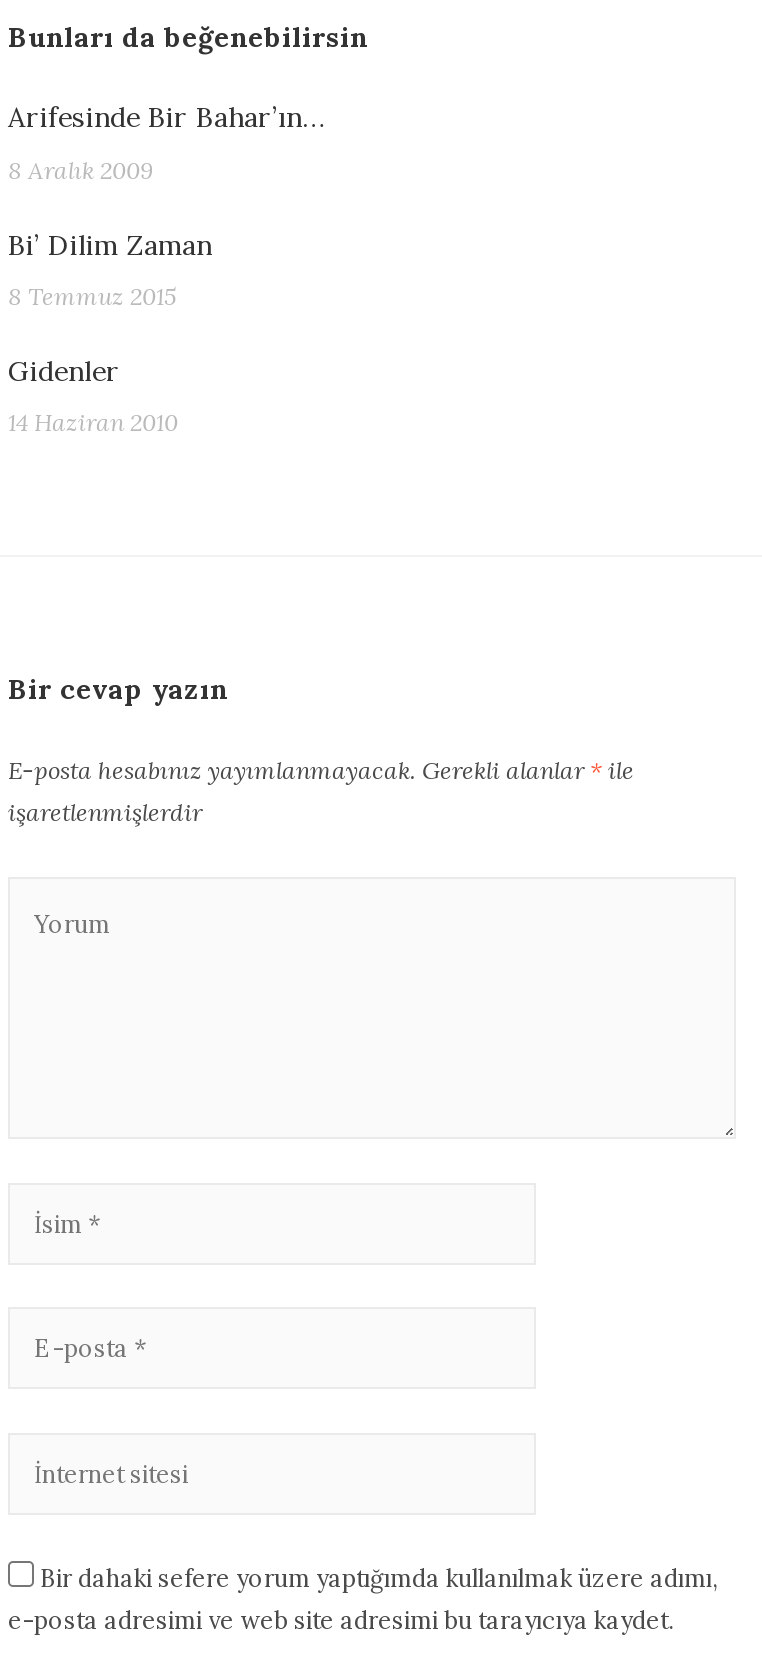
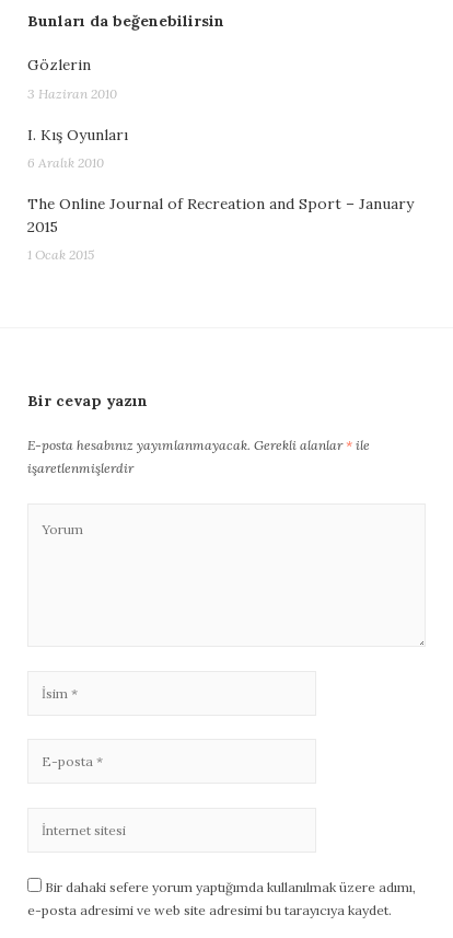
- Arifesinde Bir Bahar’ın…
+ Gözlerin

- 8 Aralık 2009
+ 3 Haziran 2010

- Bi’ Dilim Zaman
+ I. Kış Oyunları

- 8 Temmuz 2015
+ 6 Aralık 2010

- Gidenler
+ The Online Journal of Recreation and Sport – January
+ 2015

- 14 Haziran 2010
+ 1 Ocak 2015
